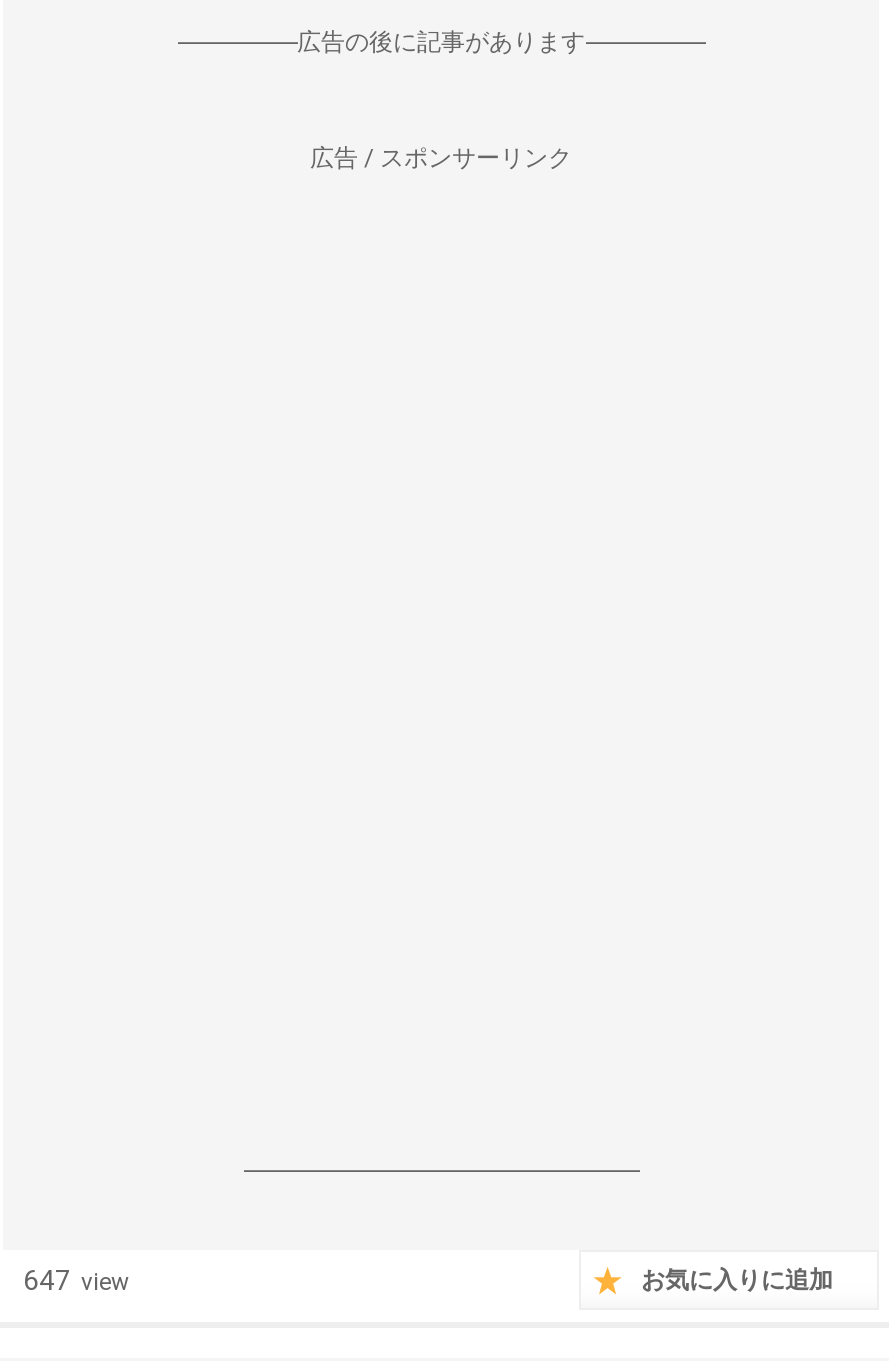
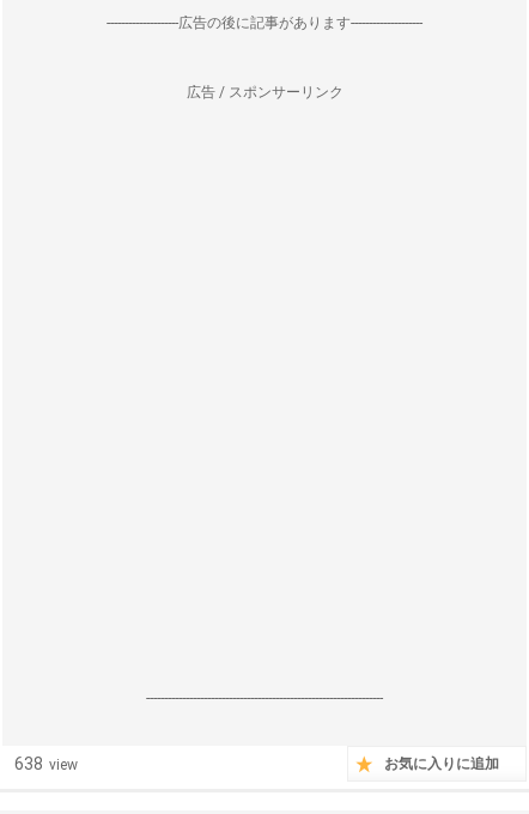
- 647 view
+ 638 view
